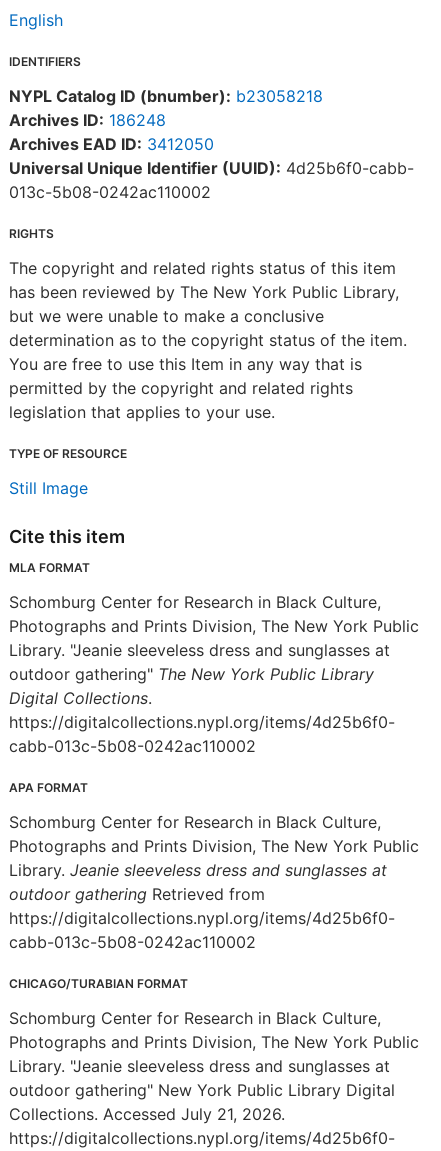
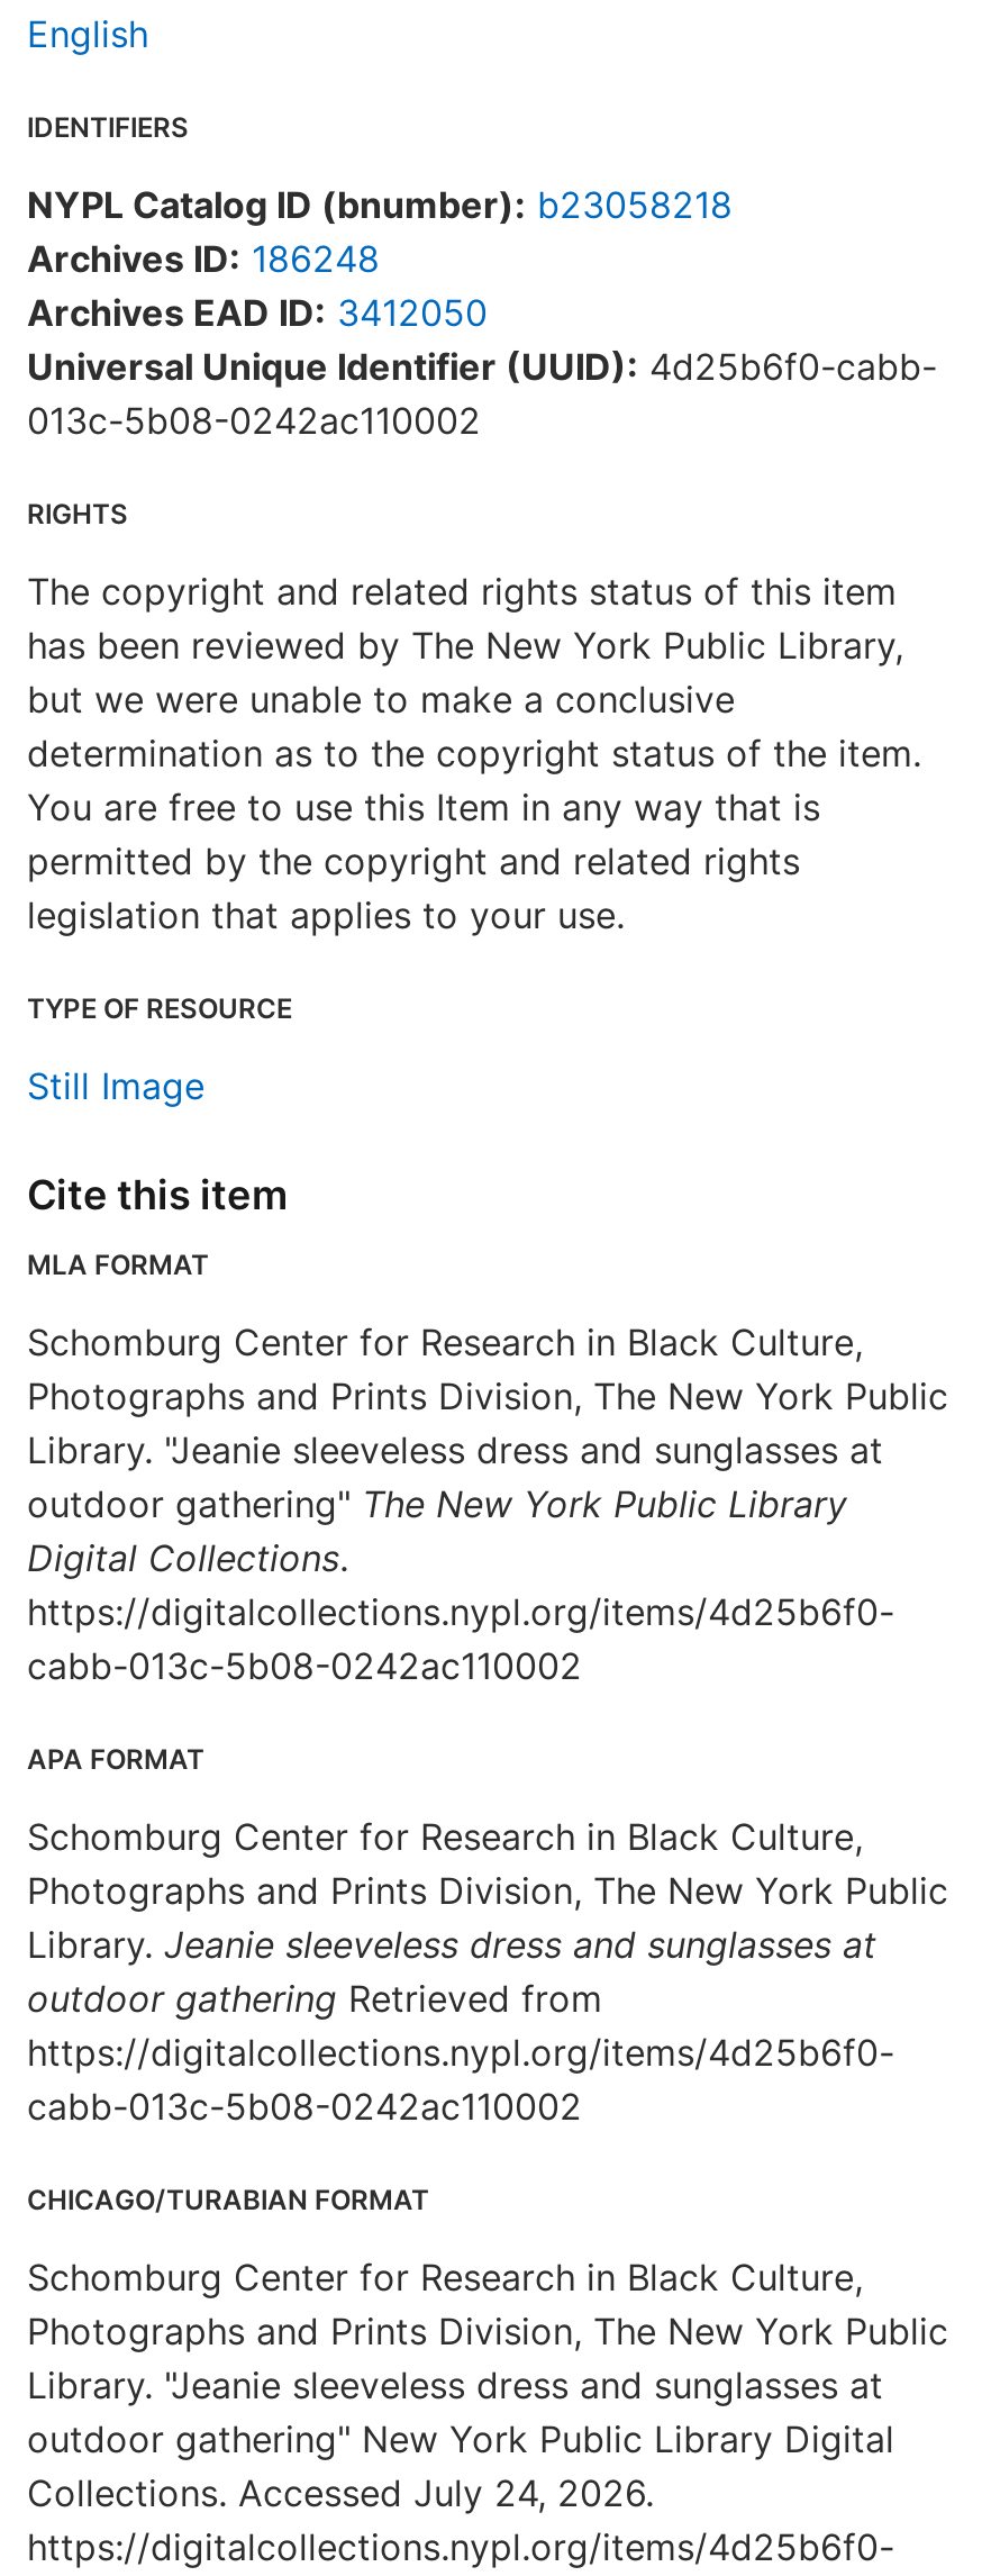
- Collections. Accessed July 21, 2026.
+ Collections. Accessed July 24, 2026.
